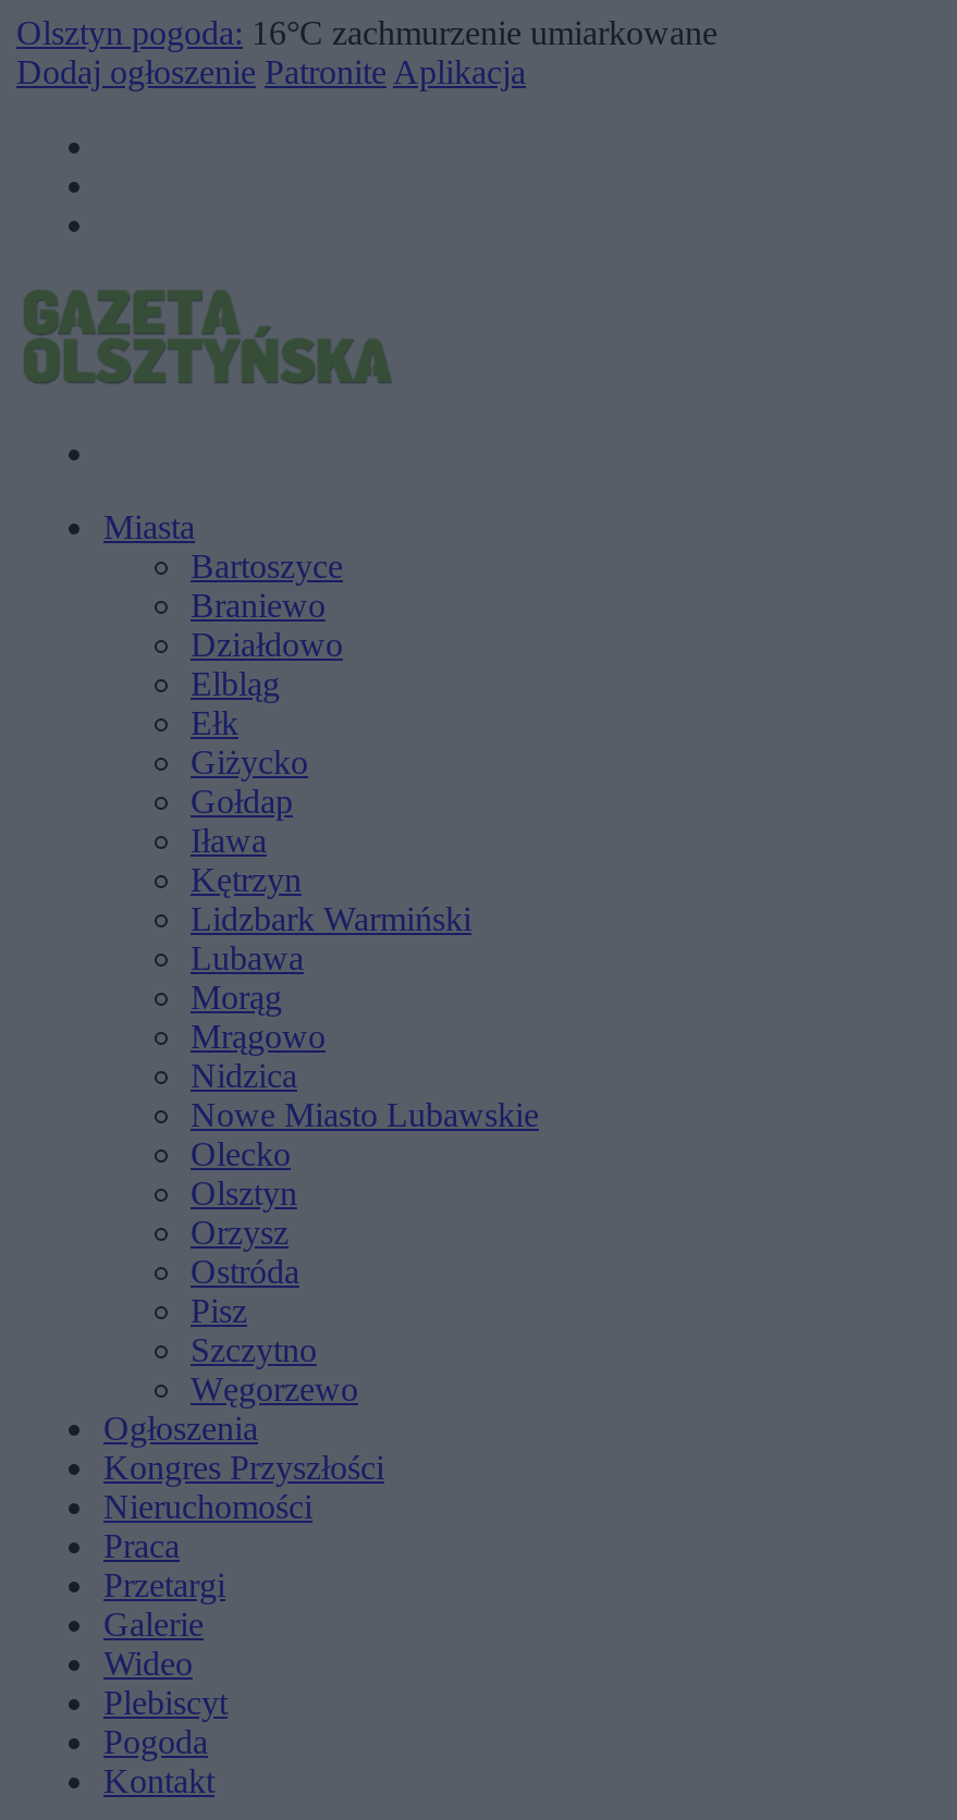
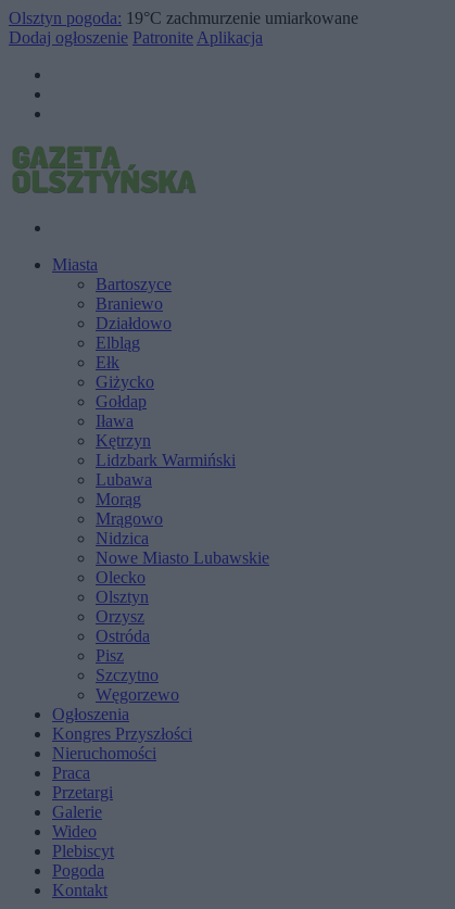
- Olsztyn pogoda: 16°C zachmurzenie umiarkowane
+ Olsztyn pogoda: 19°C zachmurzenie umiarkowane
